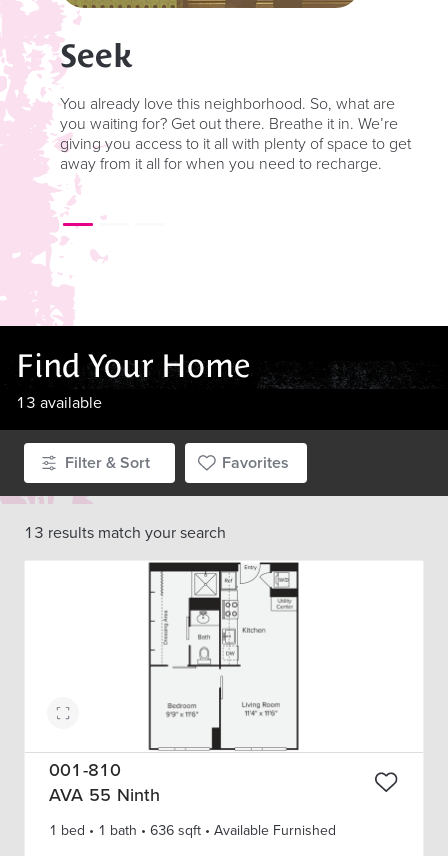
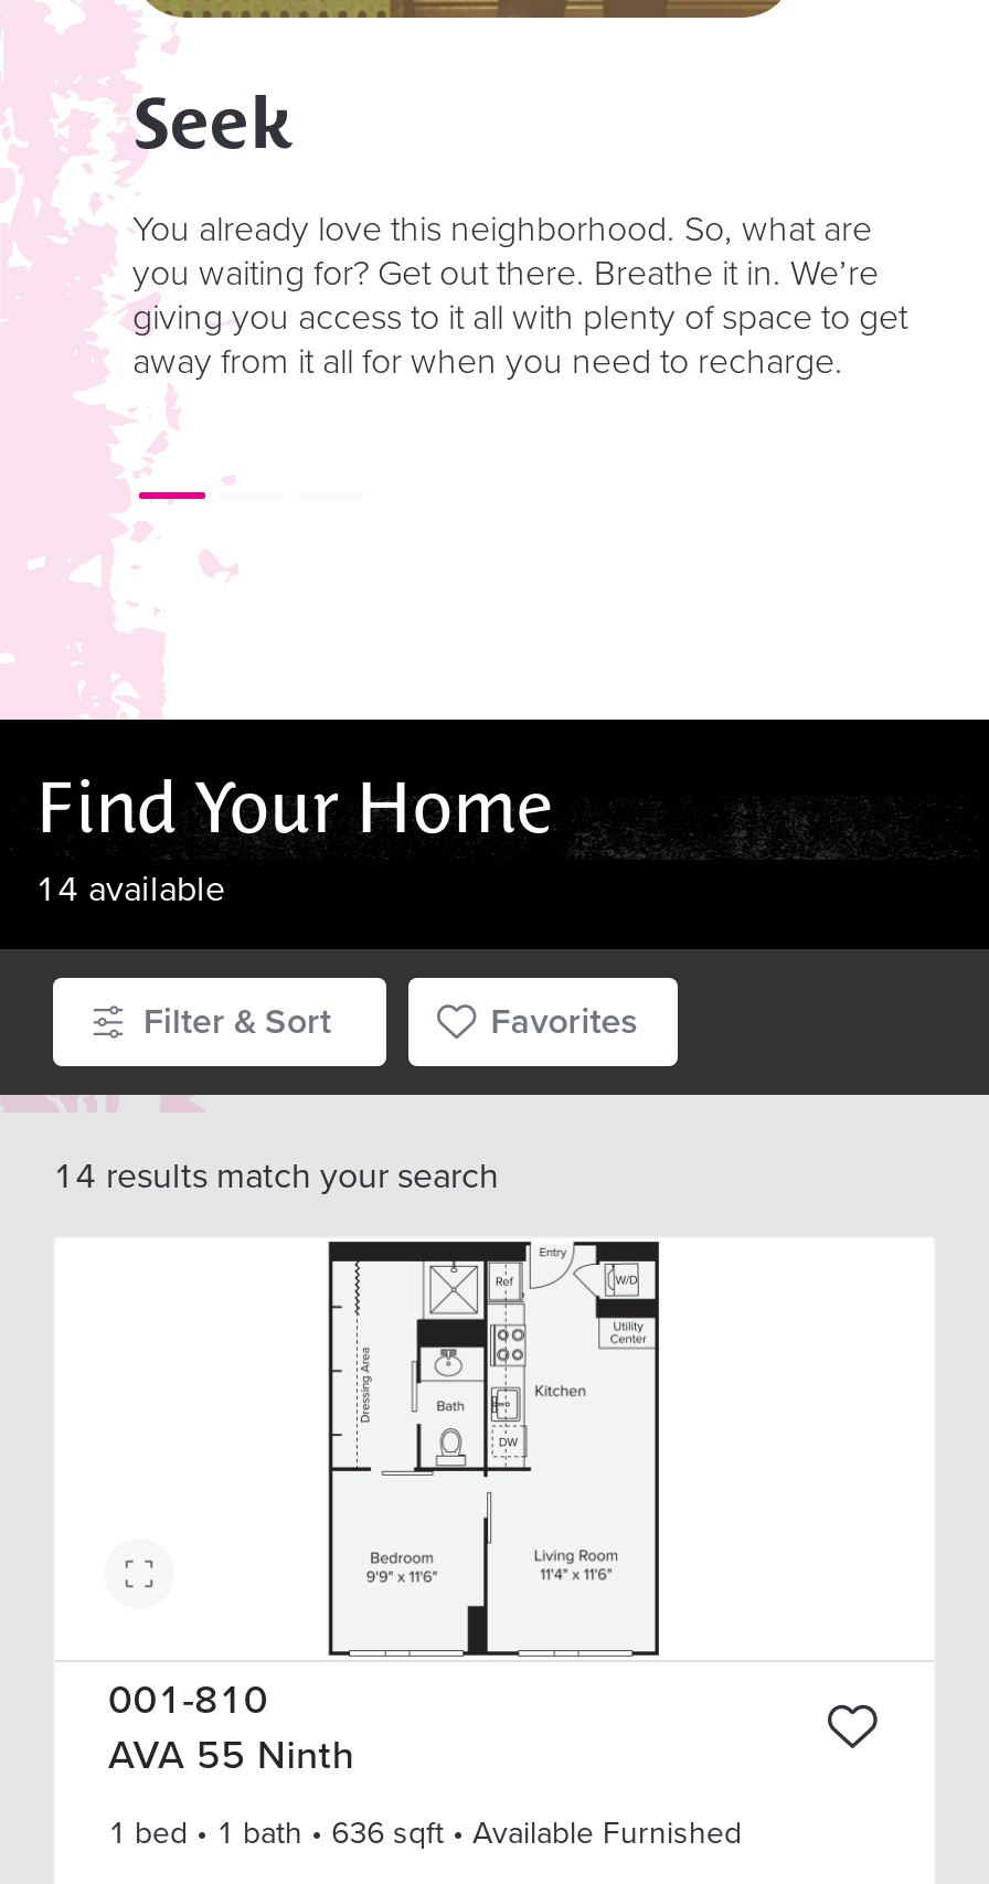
- 13 available
+ 14 available

- 13 results match your search
+ 14 results match your search
